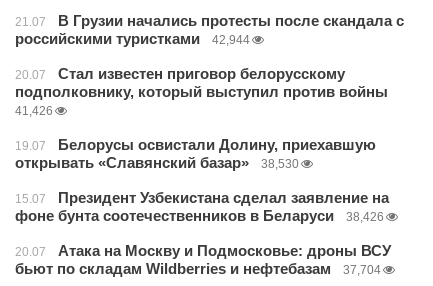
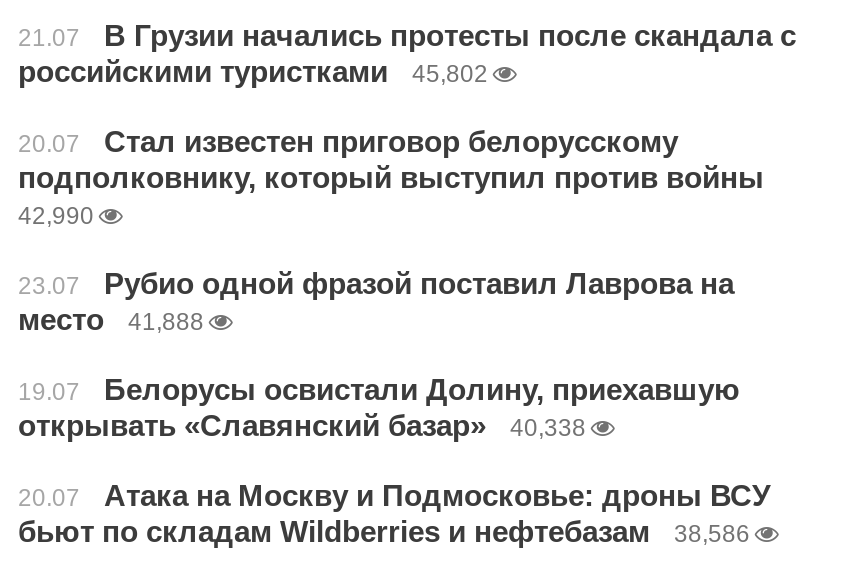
- российскими туристками 42,944
+ российскими туристками 45,802

- 41,426
+ 42,990
+ 23.07
+ Рубио одной фразой поставил Лаврова на
+ место
+ 41,888

moved down: 19.07 | Белорусы освистали Долину, приехавшую | открывать «Славянский базар»

- 38,530
- 15.07
- Президент Узбекистана сделал заявление на
- фоне бунта соотечественников в Беларуси
- 38,426
+ 40,338

- бьют по складам Wildberries и нефтебазам 37,704
+ бьют по складам Wildberries и нефтебазам 38,586
